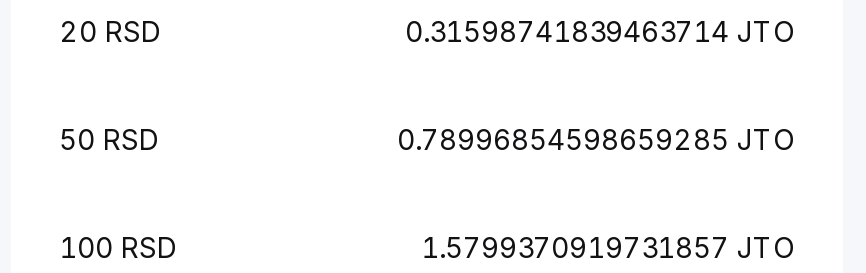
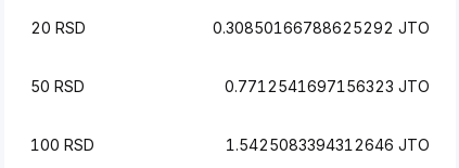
- 0.31598741839463714 JTO
+ 0.30850166788625292 JTO

- 0.78996854598659285 JTO
+ 0.7712541697156323 JTO

- 1.5799370919731857 JTO
+ 1.5425083394312646 JTO
